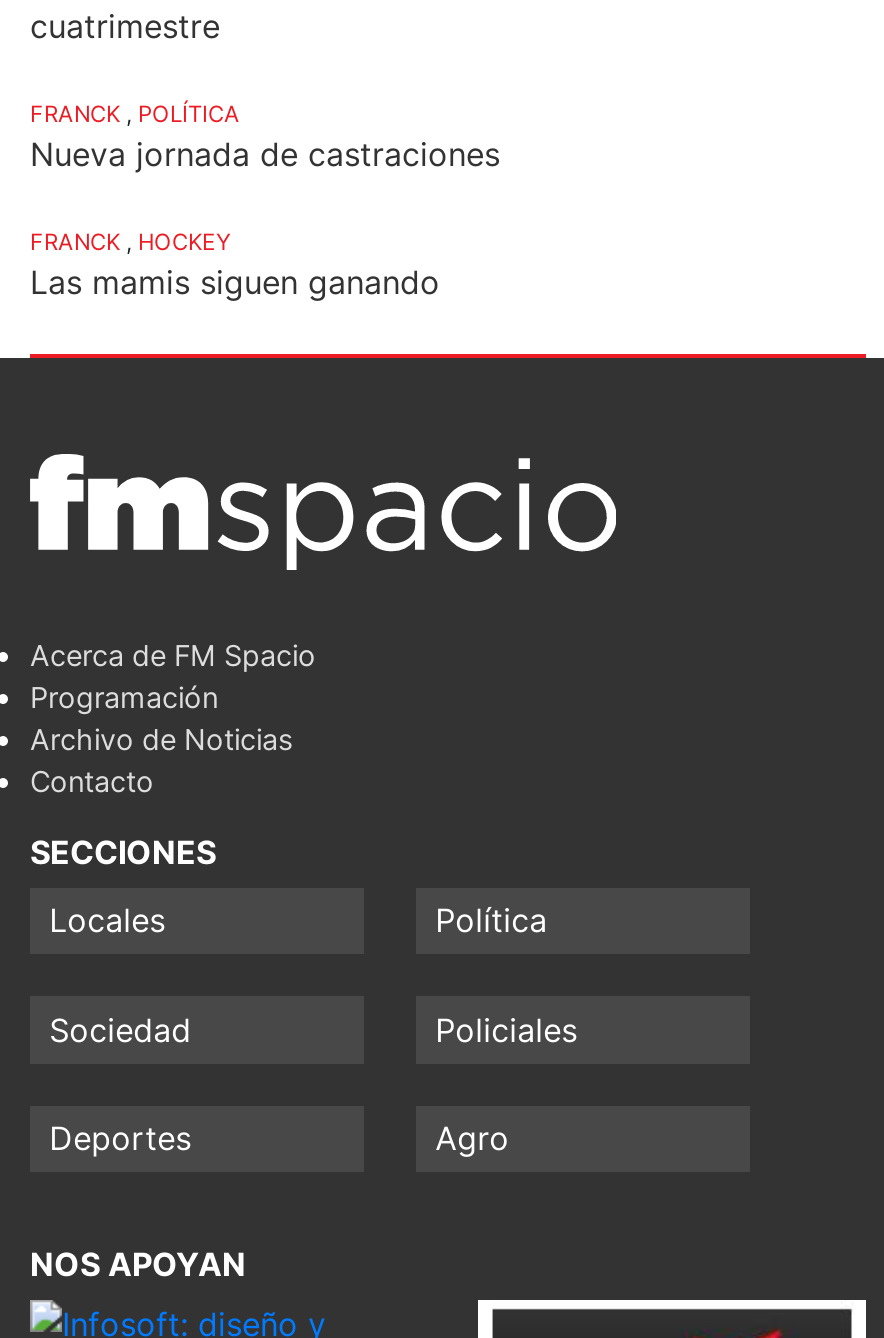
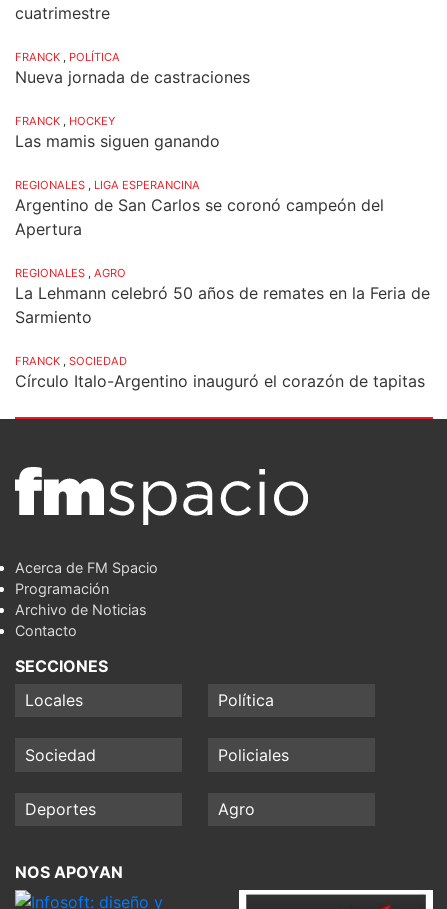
+ REGIONALES , LIGA ESPERANCINA
+ Argentino de San Carlos se coronó campeón del
+ Apertura
+ REGIONALES , AGRO
+ La Lehmann celebró 50 años de remates en la Feria de
+ Sarmiento
+ FRANCK , SOCIEDAD
+ Círculo Italo-Argentino inauguró el corazón de tapitas
